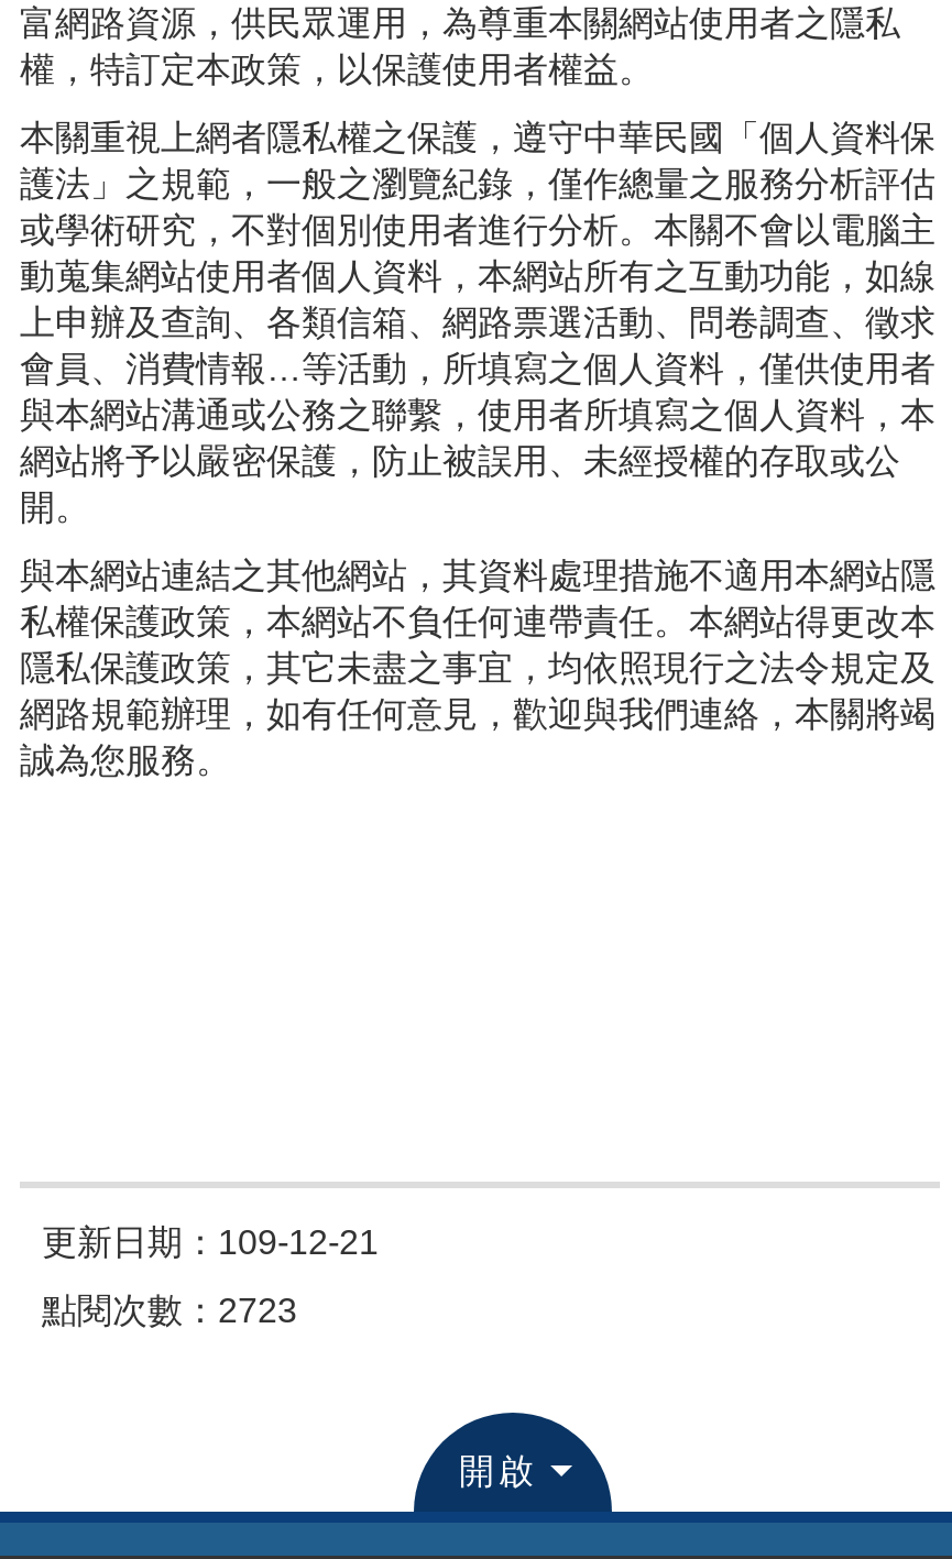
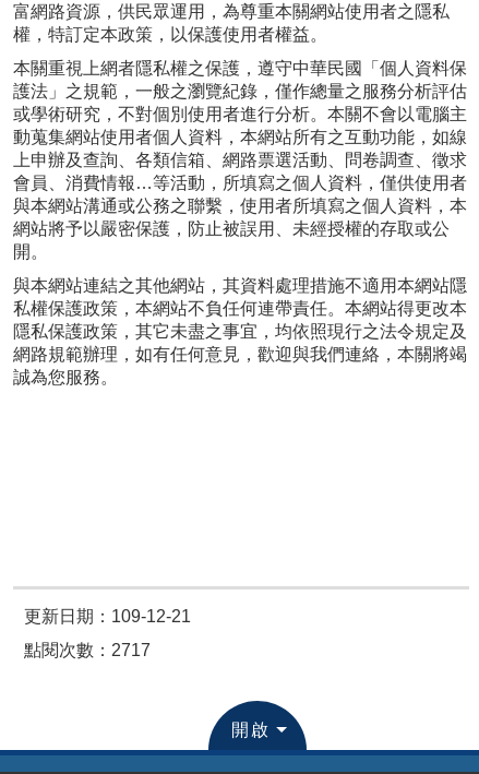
- 點閱次數：2723
+ 點閱次數：2717
